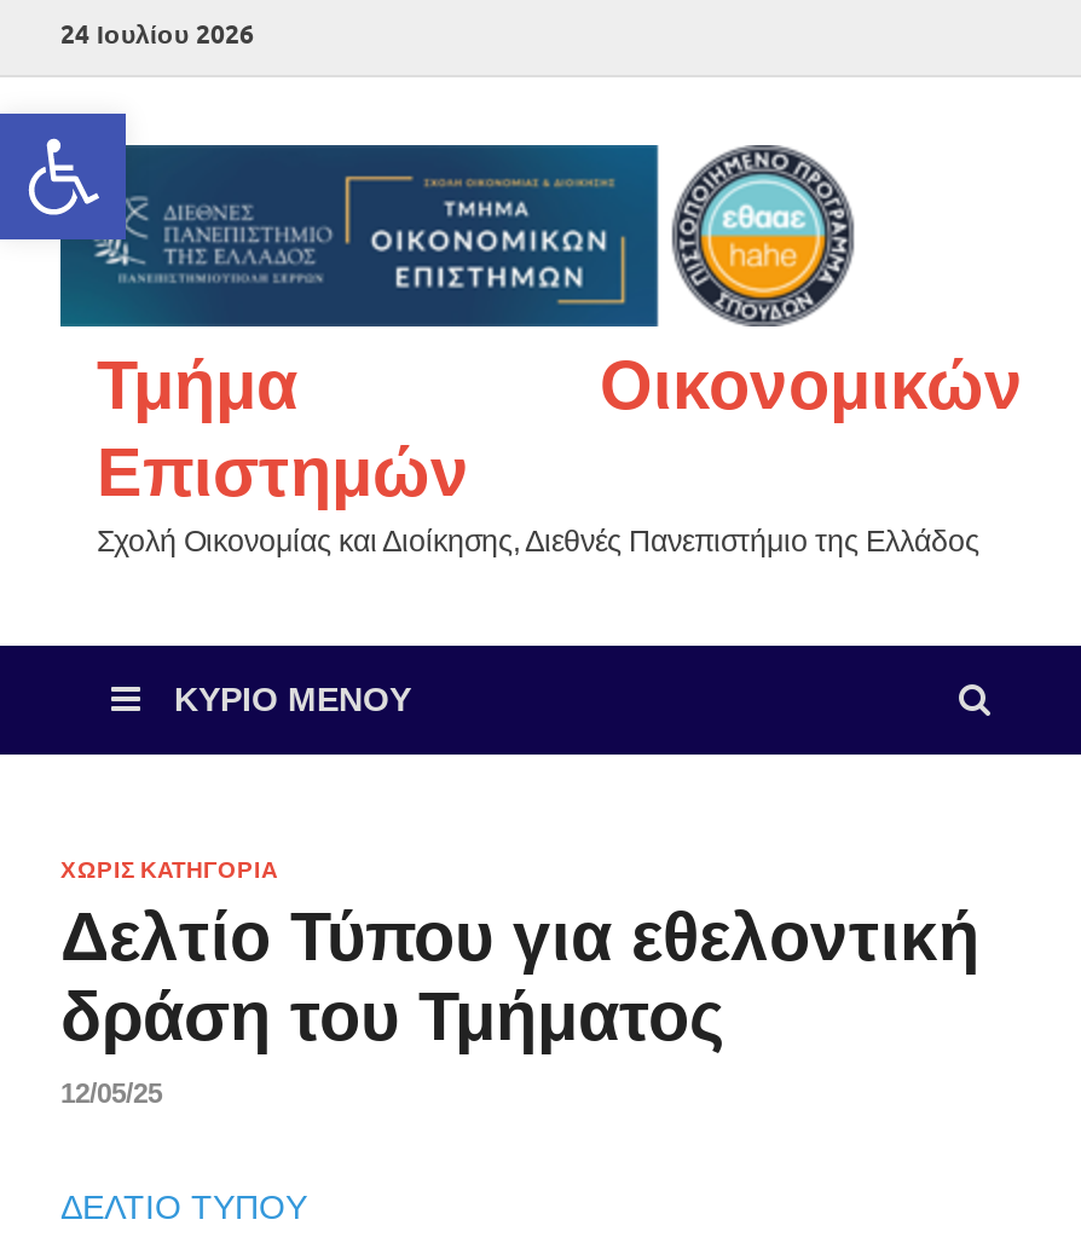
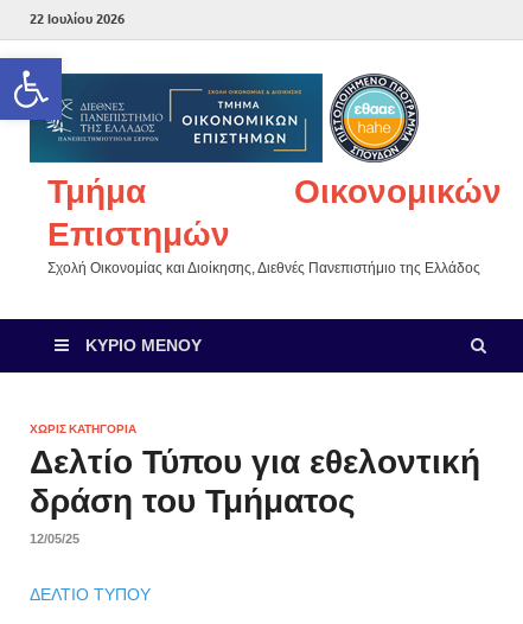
- 24 Ιουλίου 2026
+ 22 Ιουλίου 2026
